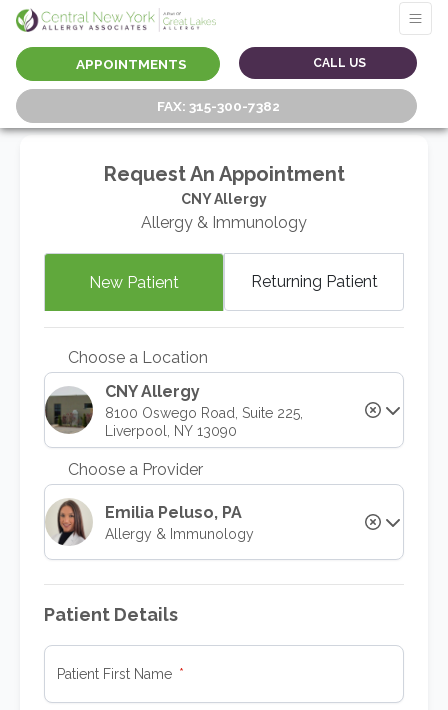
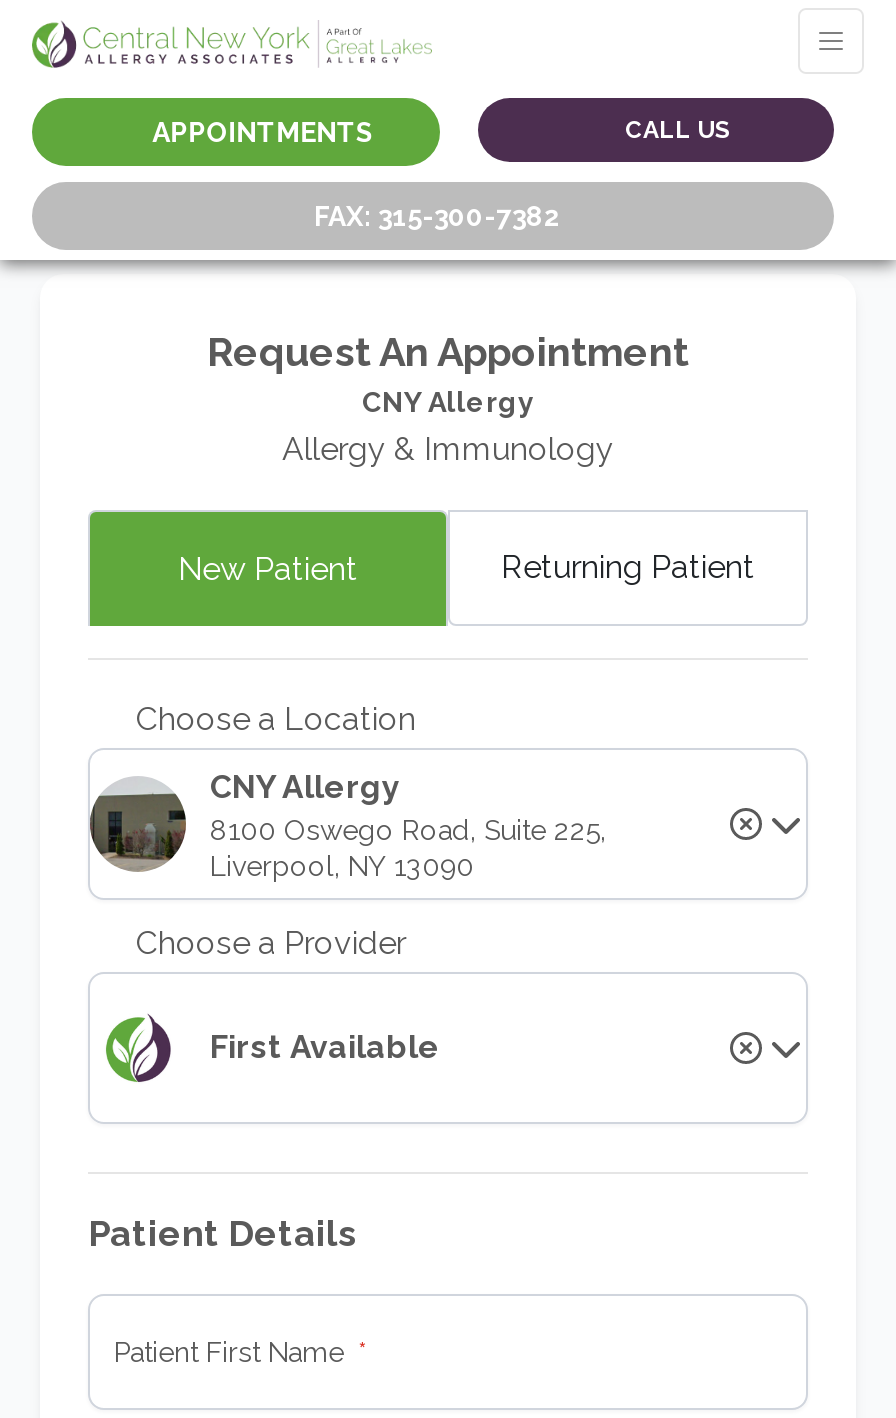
- [image]
- Emilia Peluso, PA
- Allergy & Immunology
+ [image]
+ First Available
